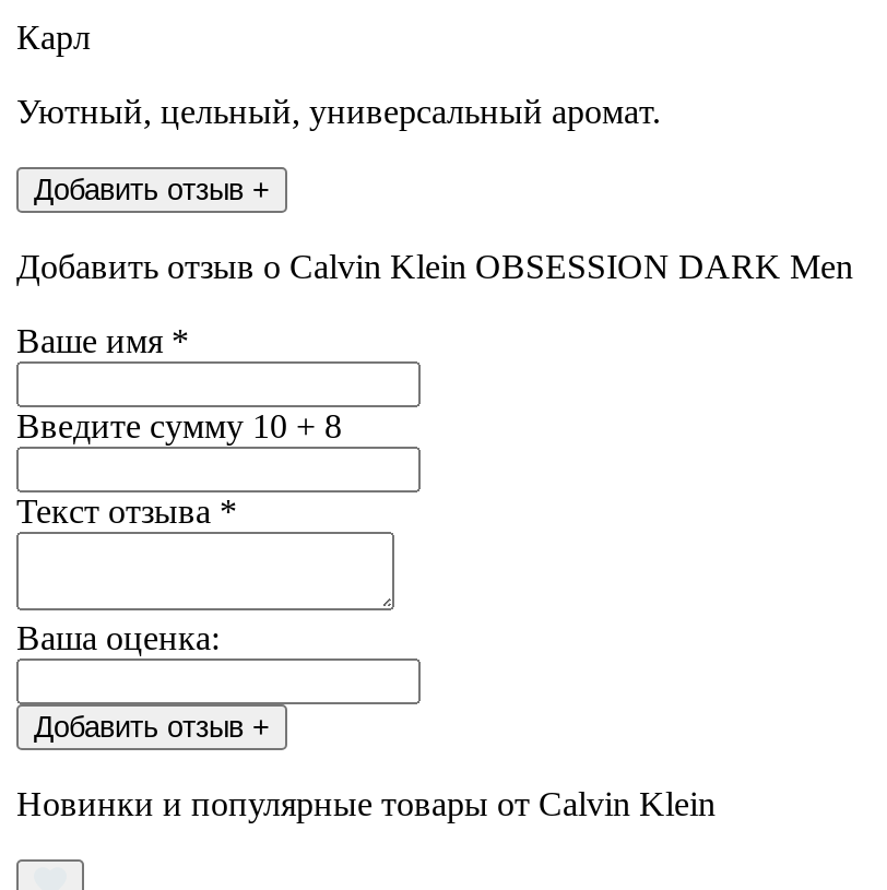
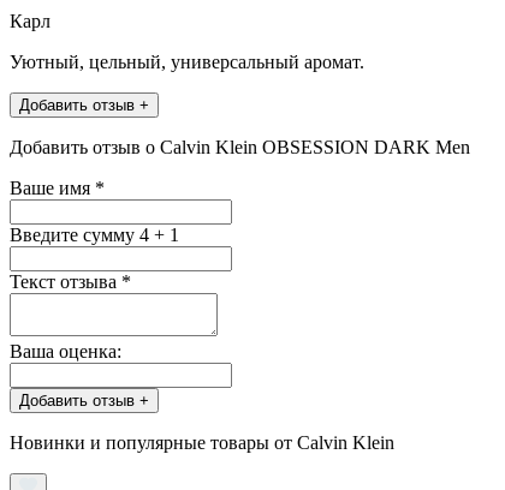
- Введите сумму 10 + 8
+ Введите сумму 4 + 1
